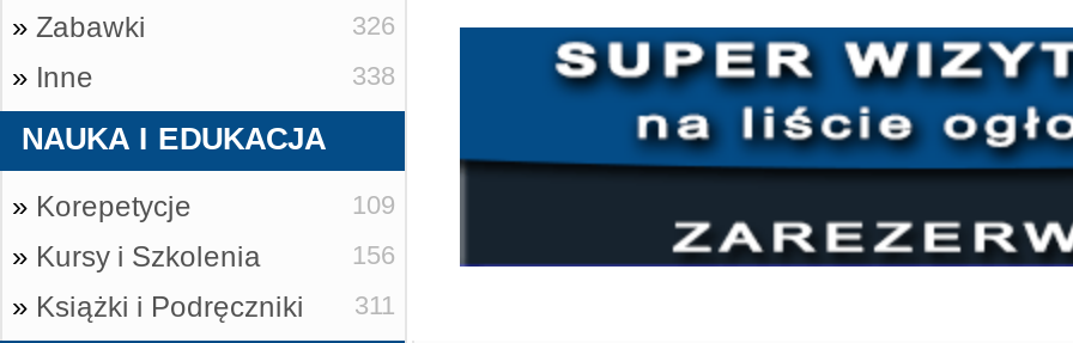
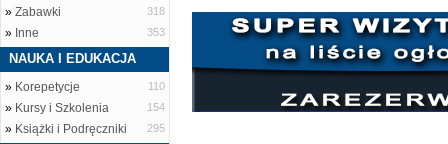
- 326
+ 318

- 338
+ 353

- 109
+ 110

- 156
+ 154

- » Książki i Podręczniki 311
+ » Książki i Podręczniki 295
